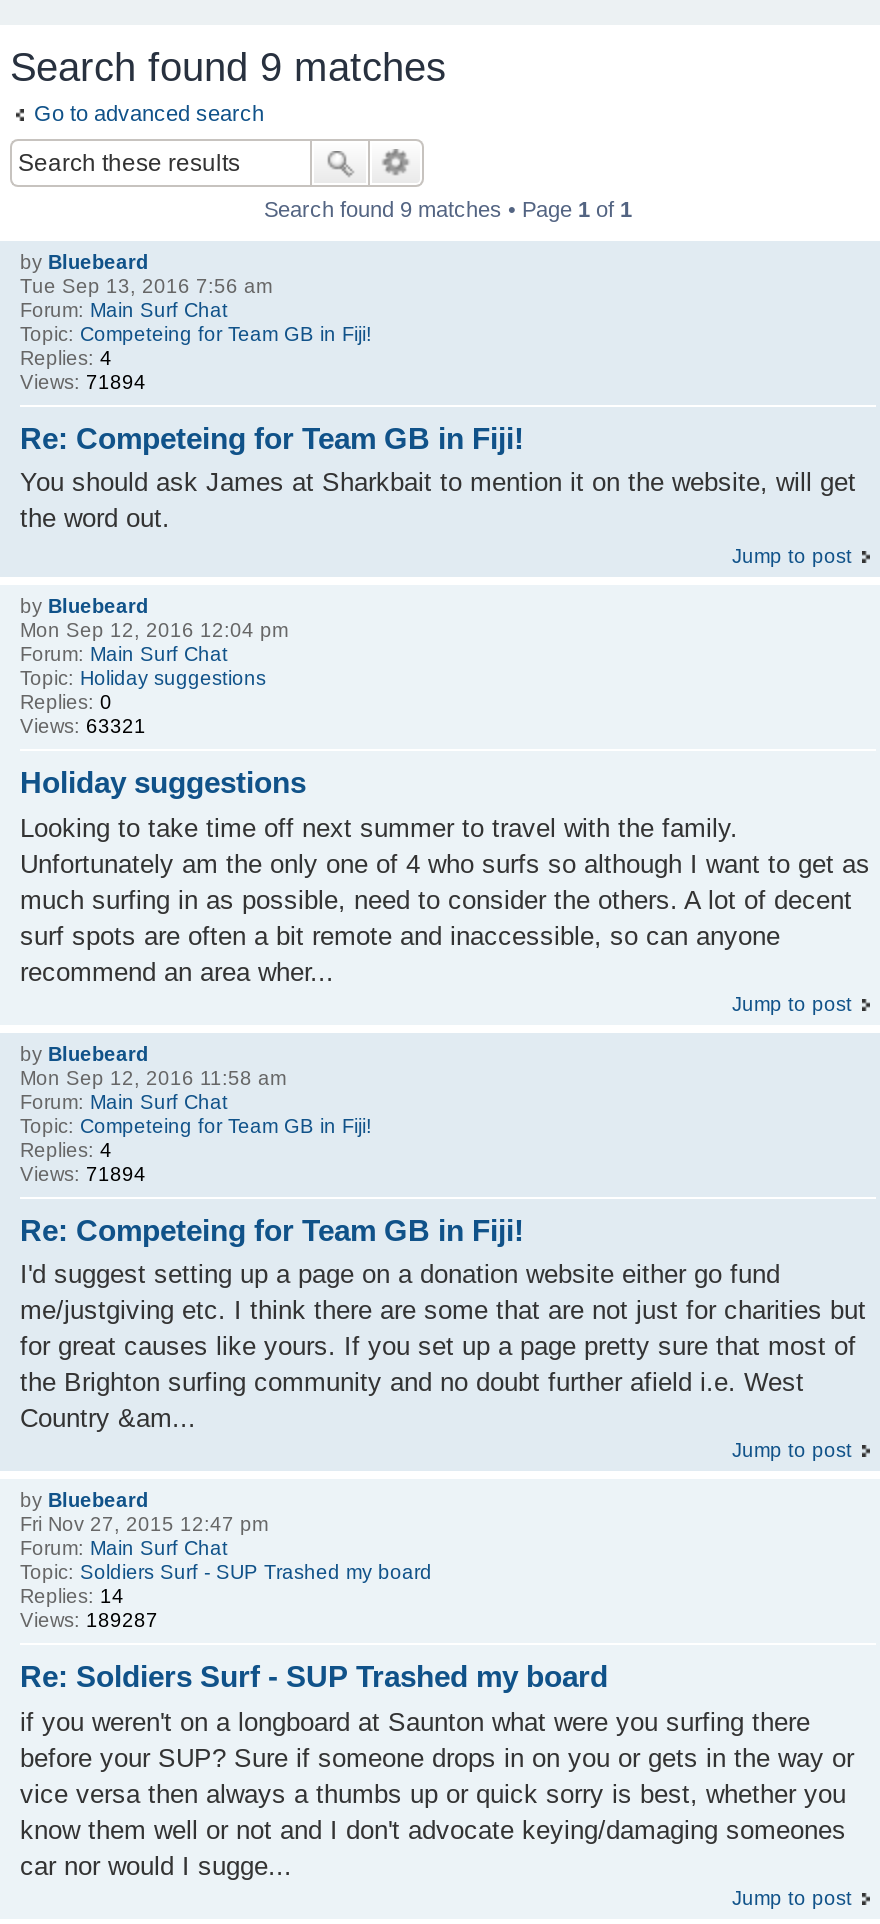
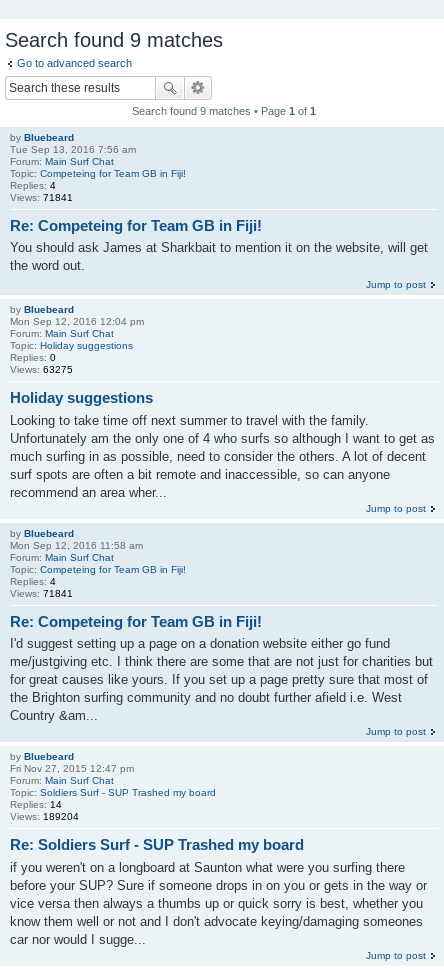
- Views: 71894
+ Views: 71841

- Views: 63321
+ Views: 63275

- Views: 71894
+ Views: 71841

- Views: 189287
+ Views: 189204
